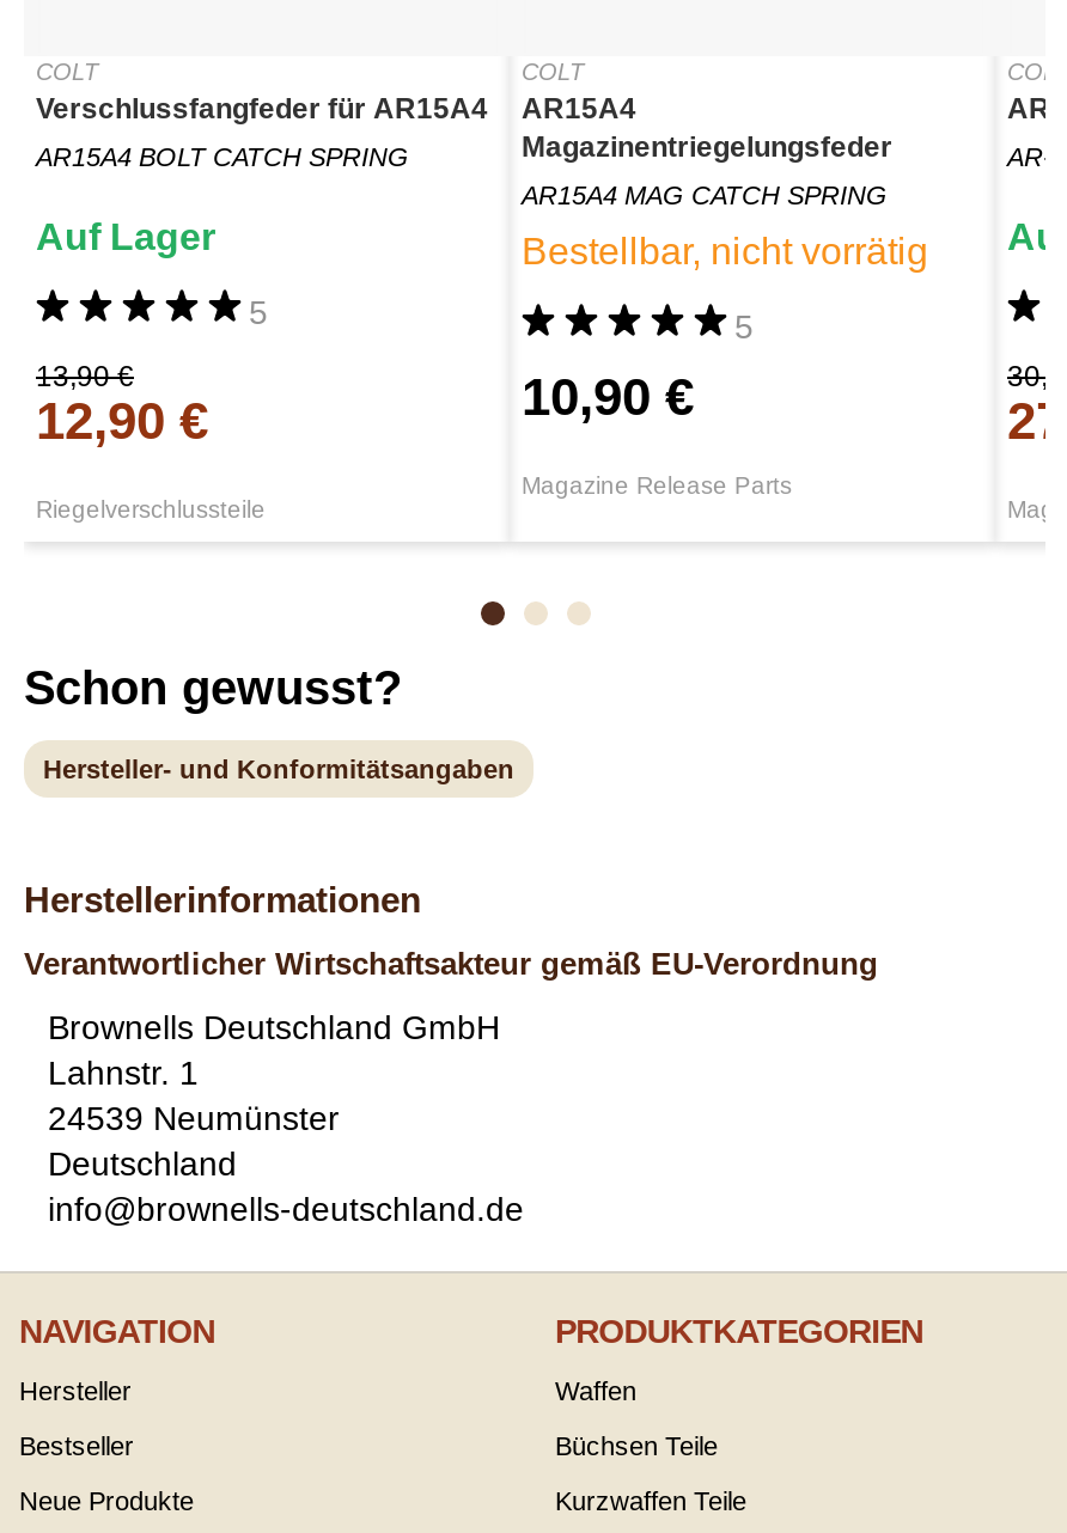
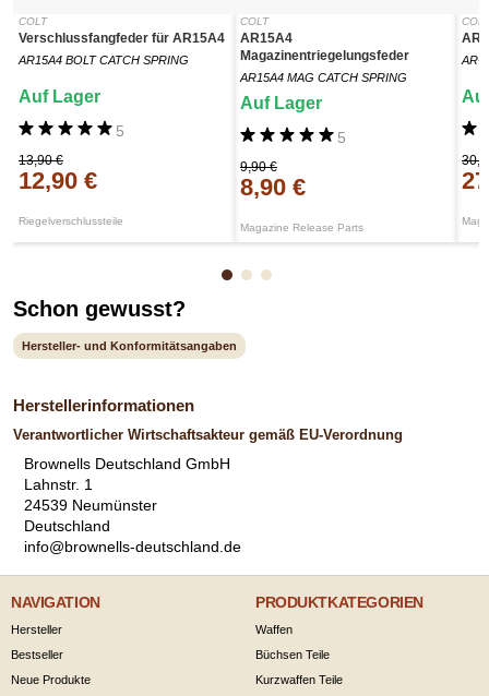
- Bestellbar, nicht vorrätig
+ Auf Lager

- 10,90 €
+ 9,90 €
+ 8,90 €
